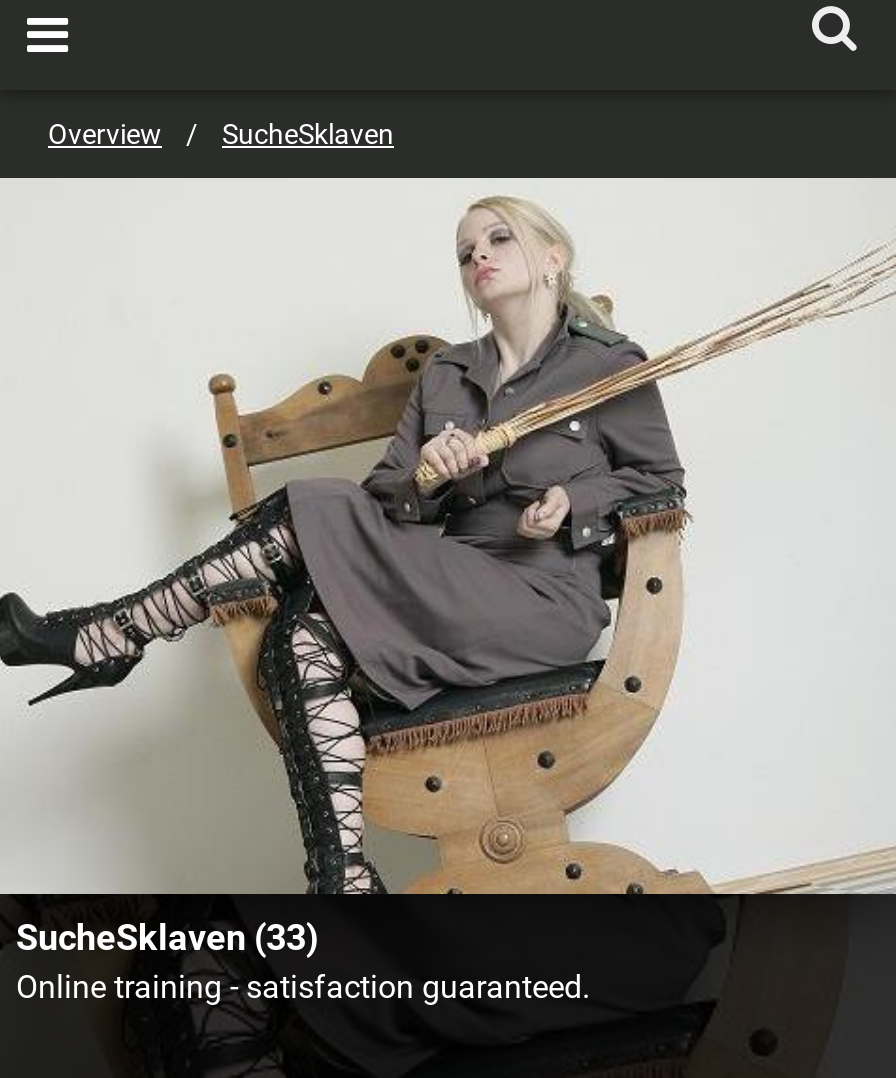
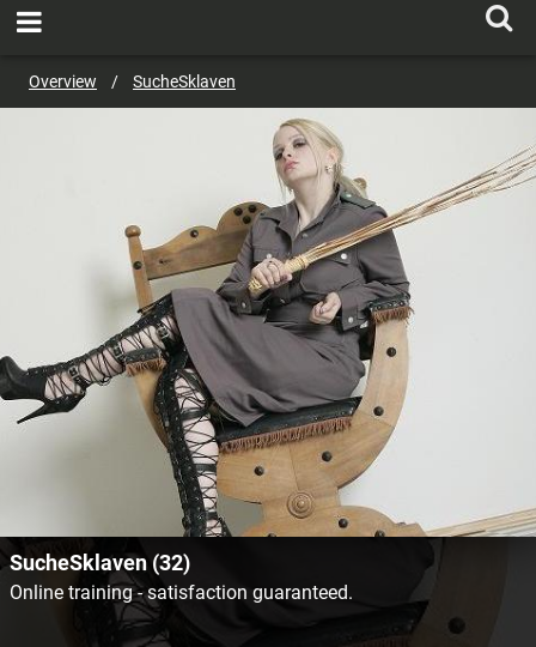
- SucheSklaven (33)
+ SucheSklaven (32)
